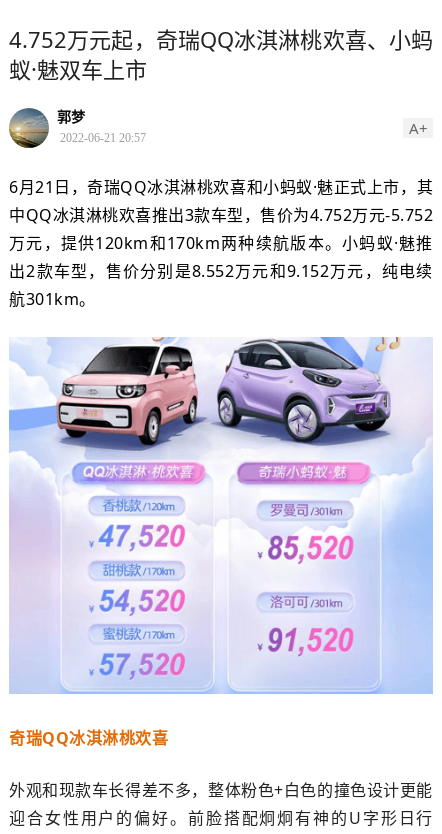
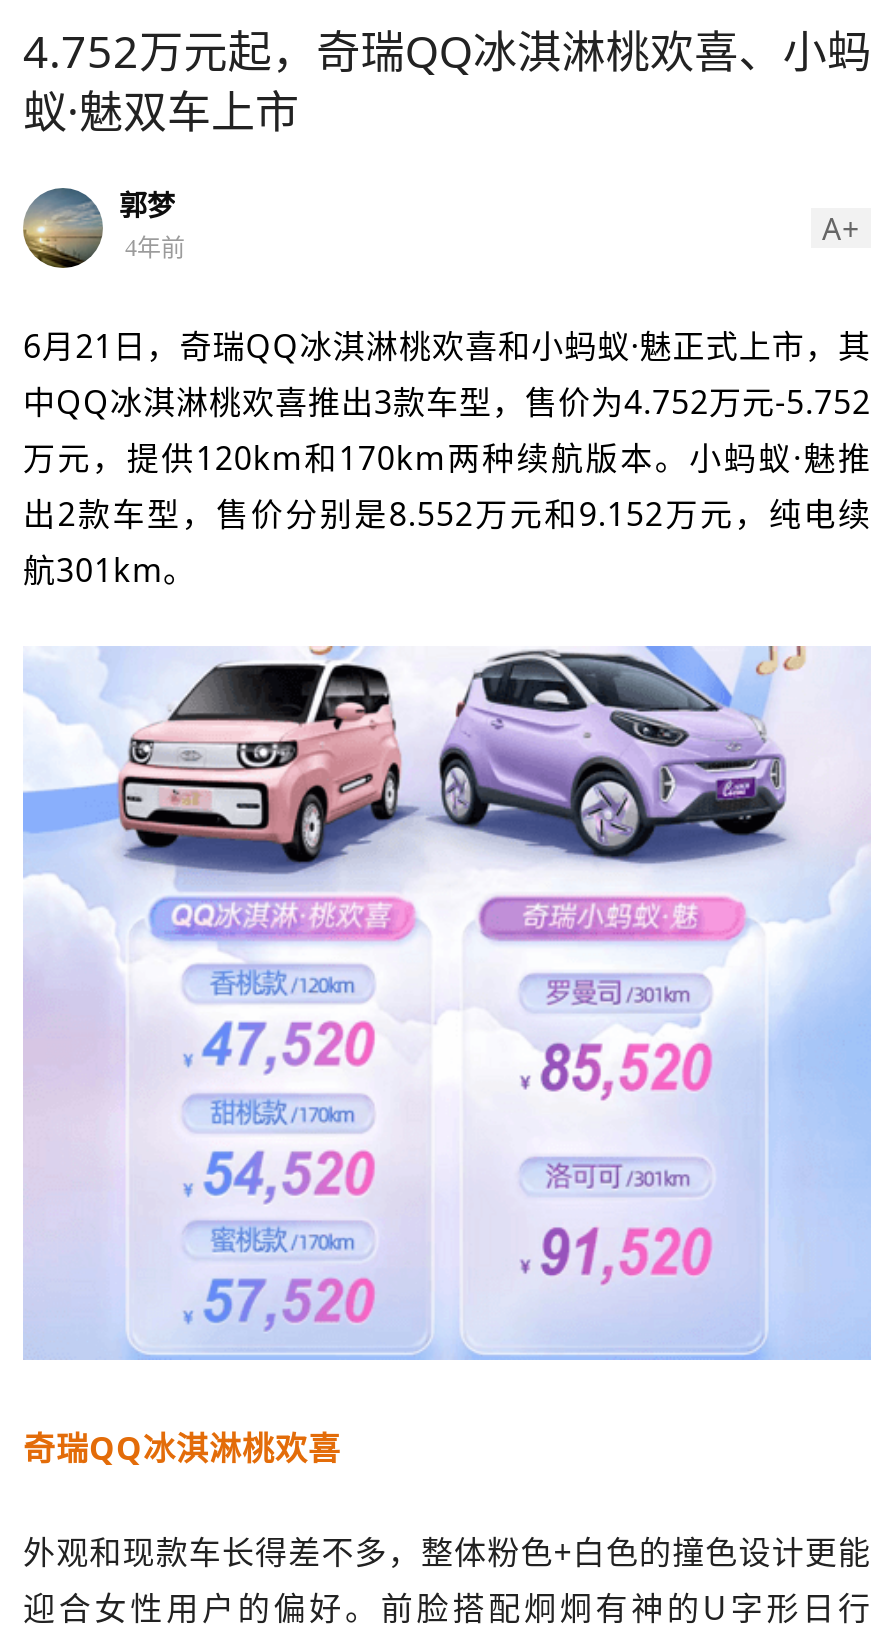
- 2022-06-21 20:57
+ 4年前
